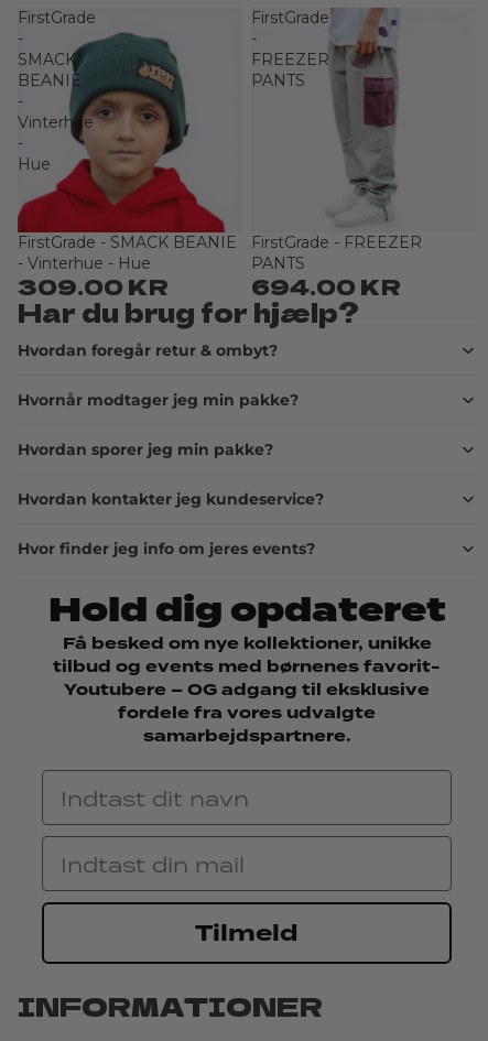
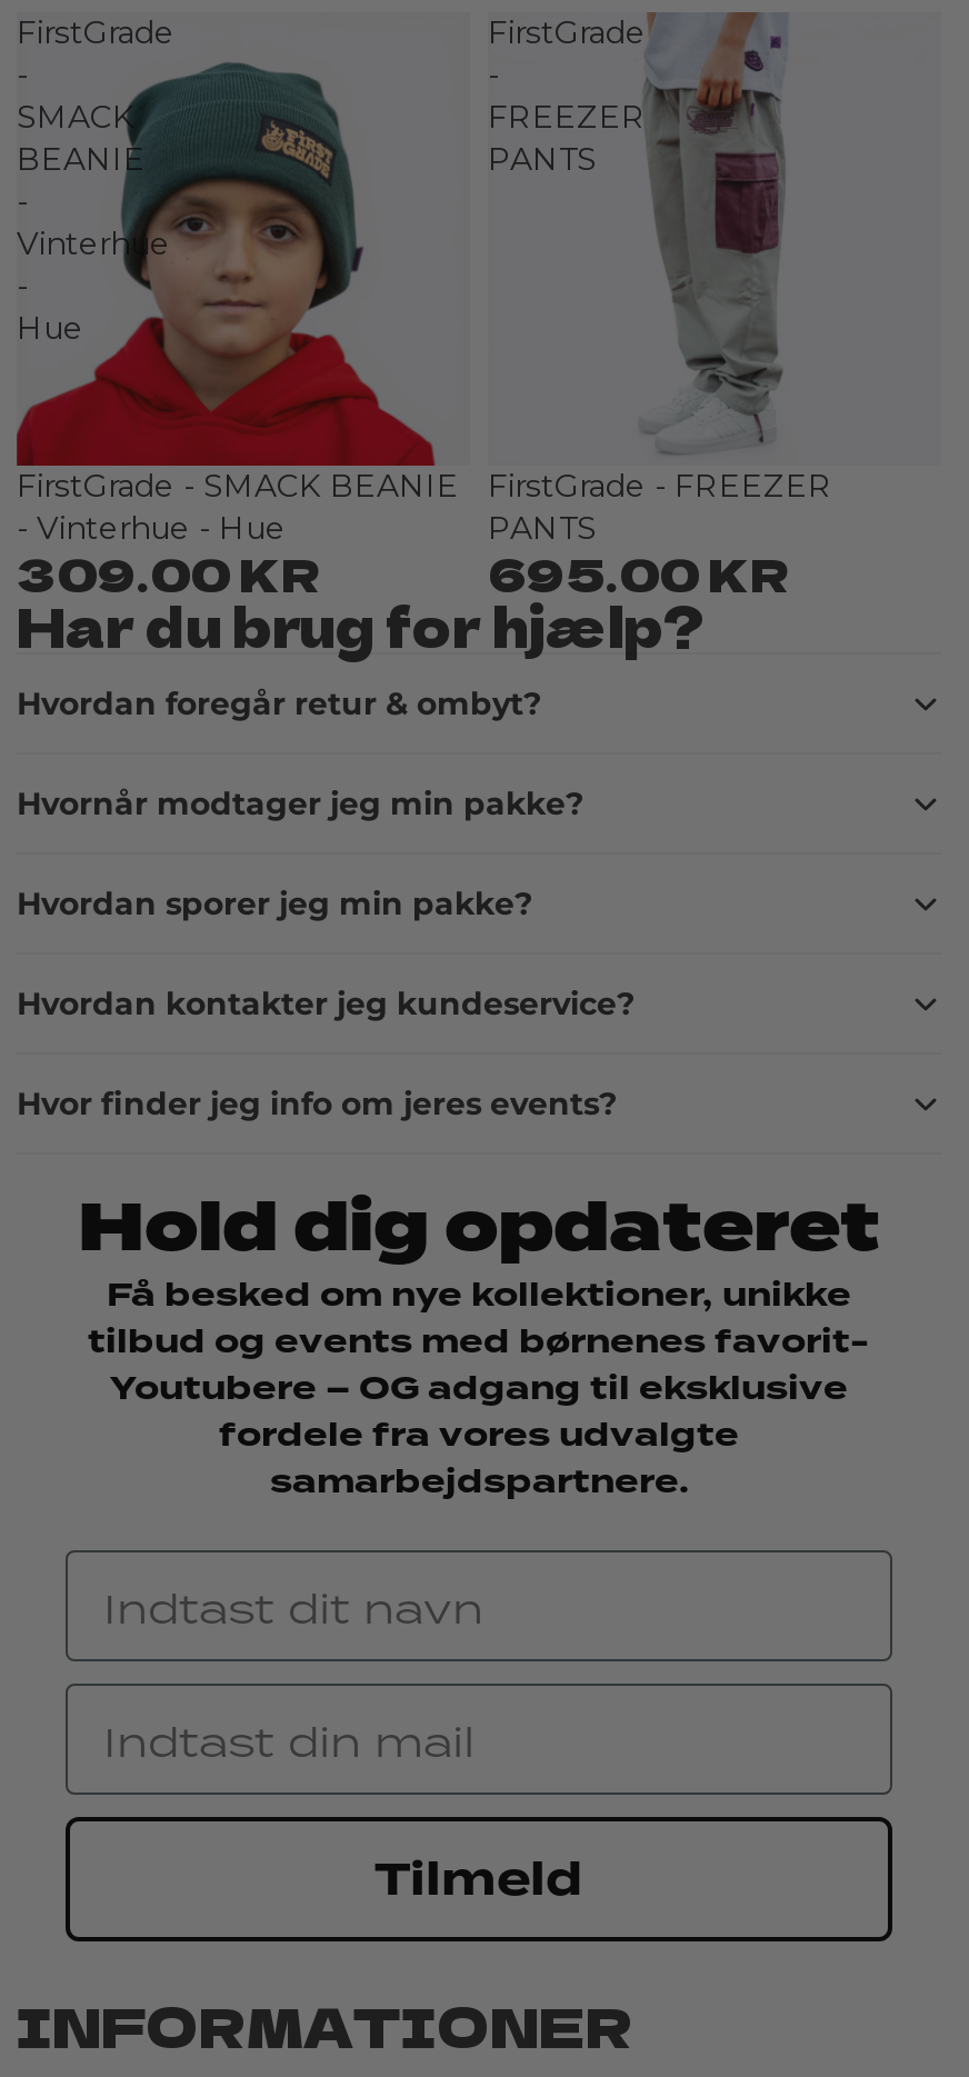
- 694.00 KR
+ 695.00 KR
